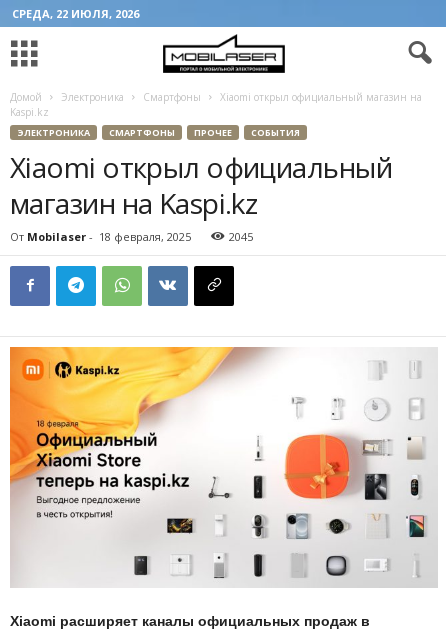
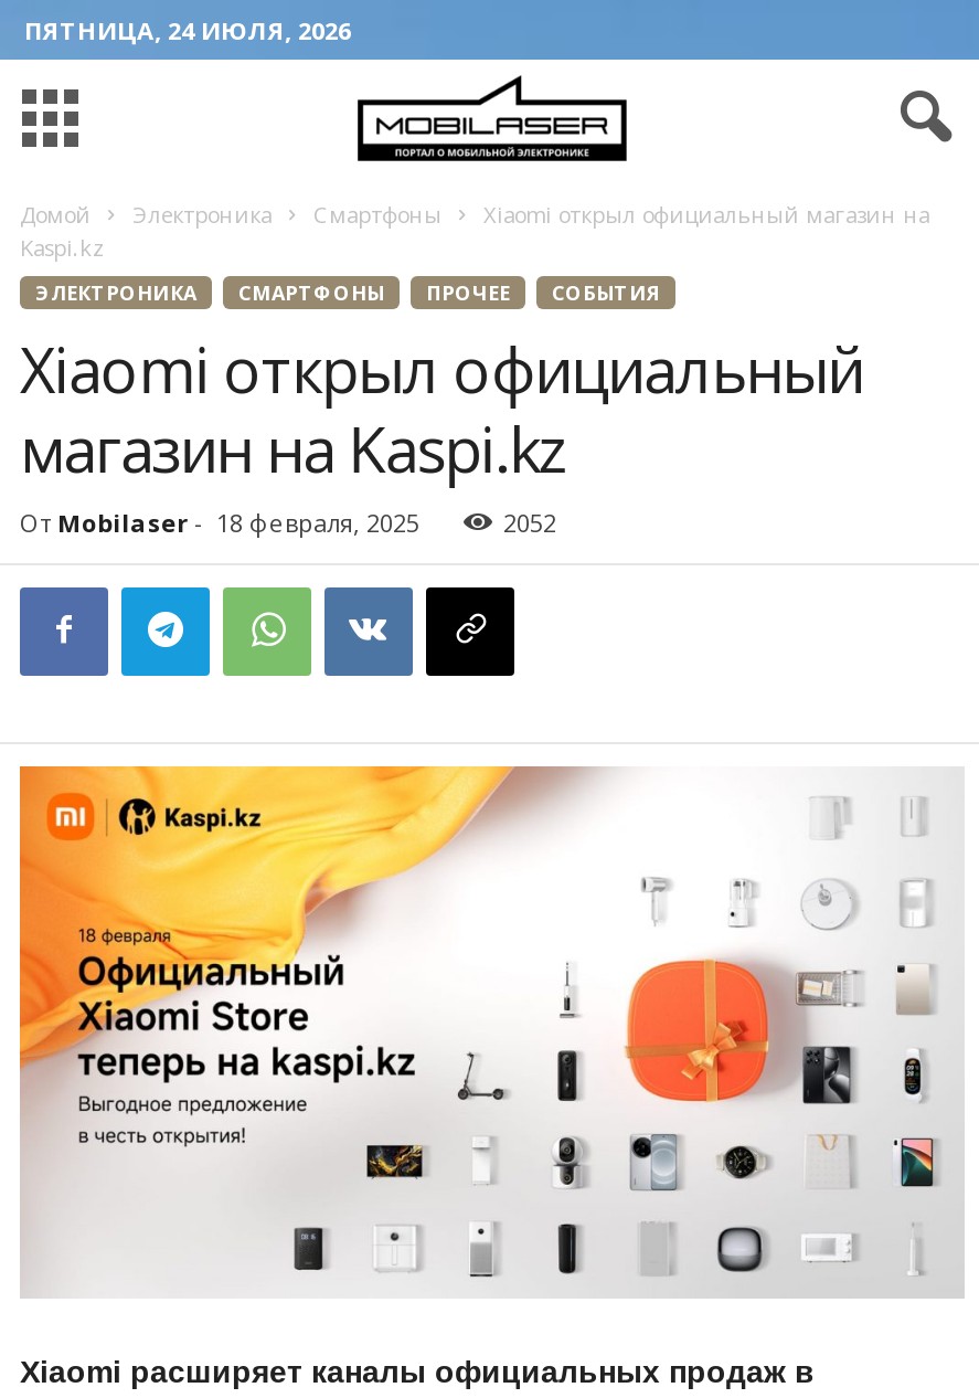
- СРЕДА, 22 ИЮЛЯ, 2026
+ ПЯТНИЦА, 24 ИЮЛЯ, 2026

- 2045
+ 2052
